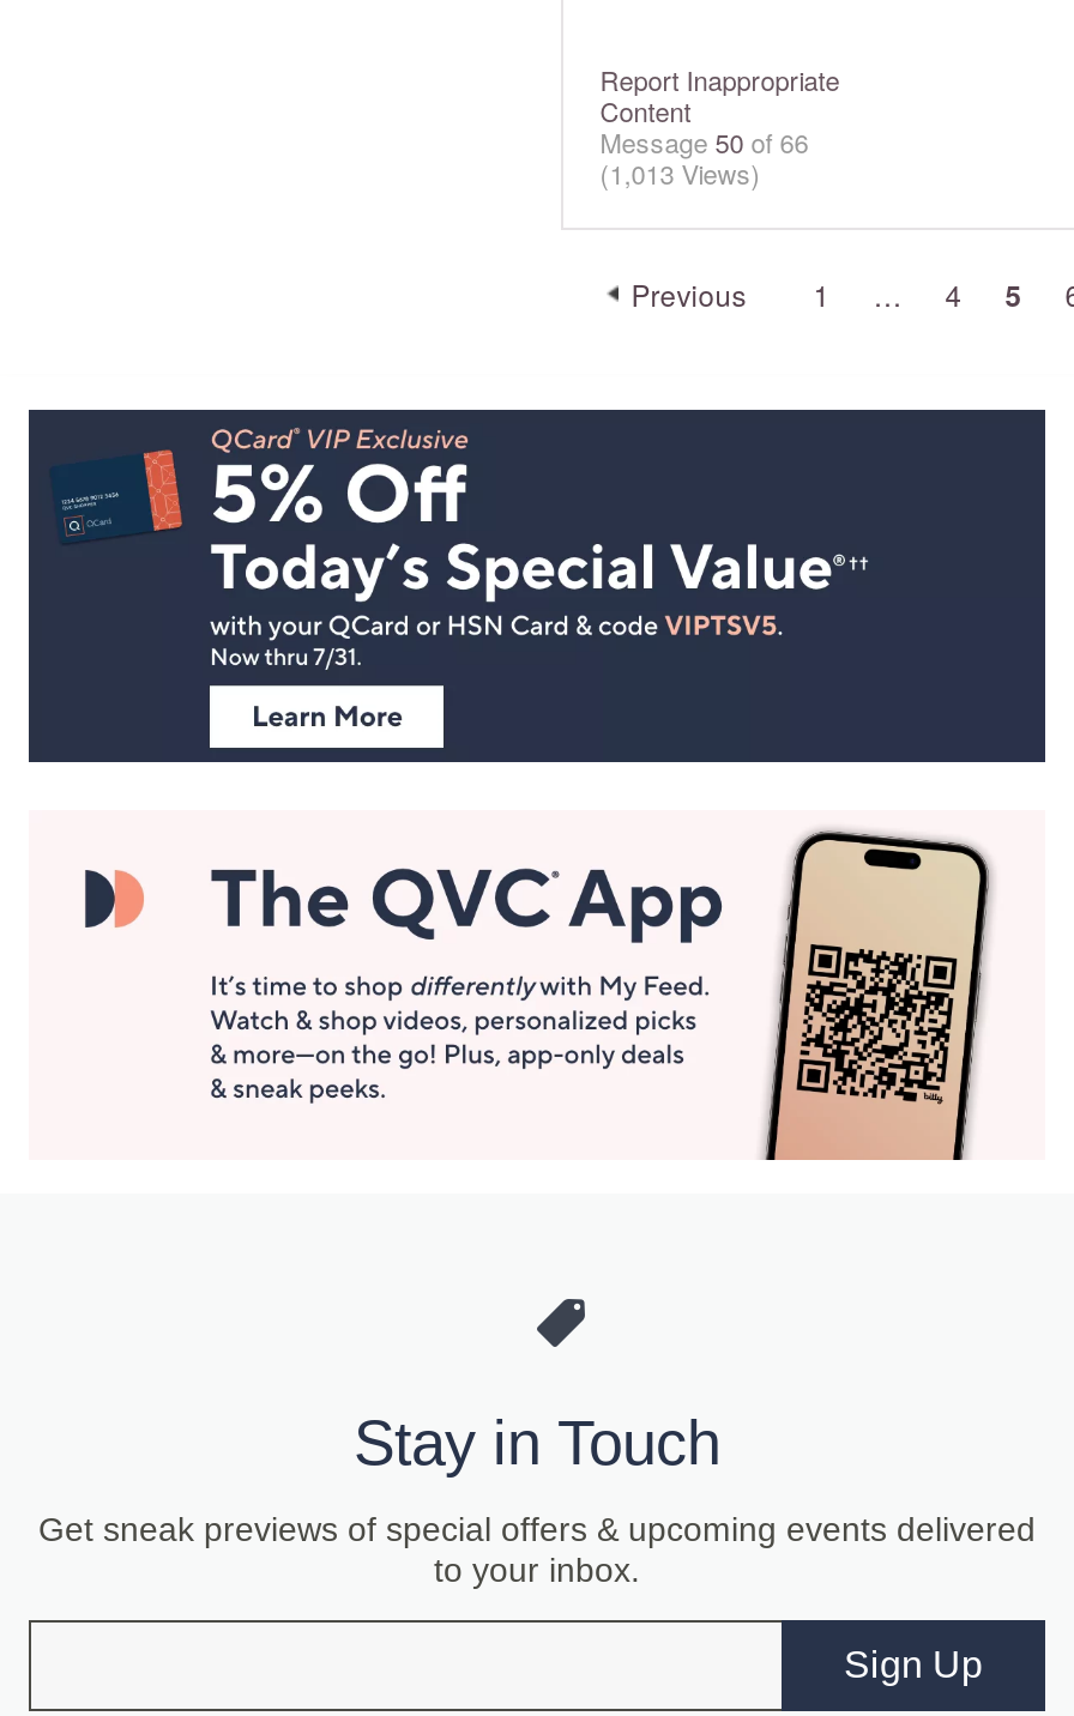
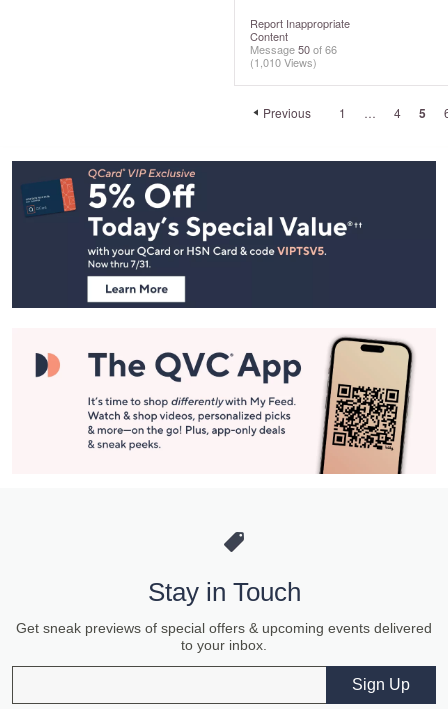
- (1,013 Views)
+ (1,010 Views)
